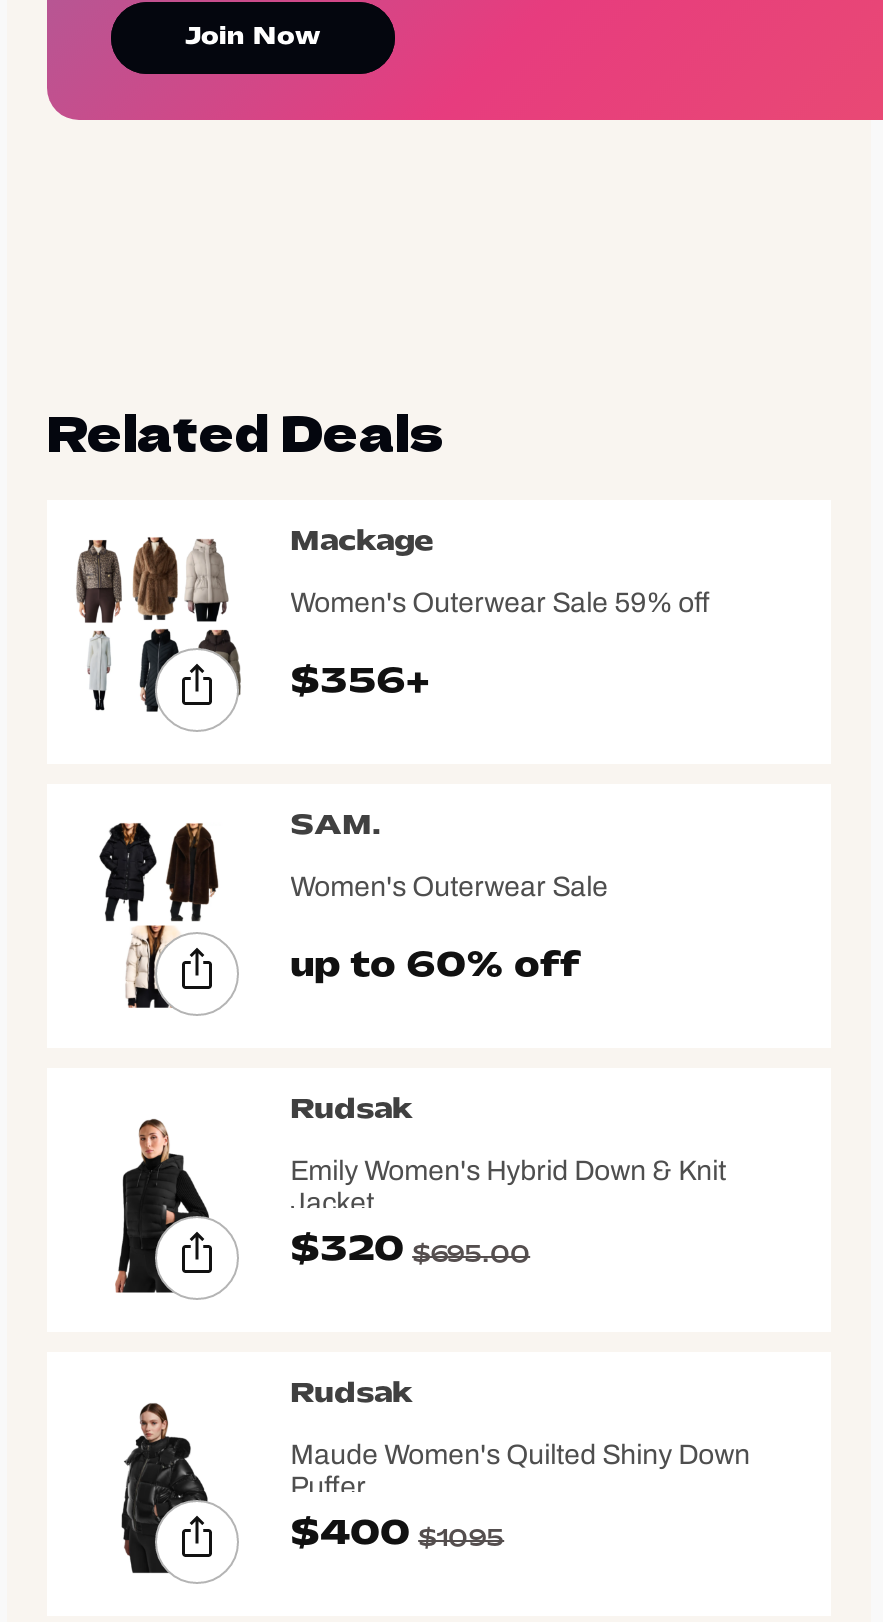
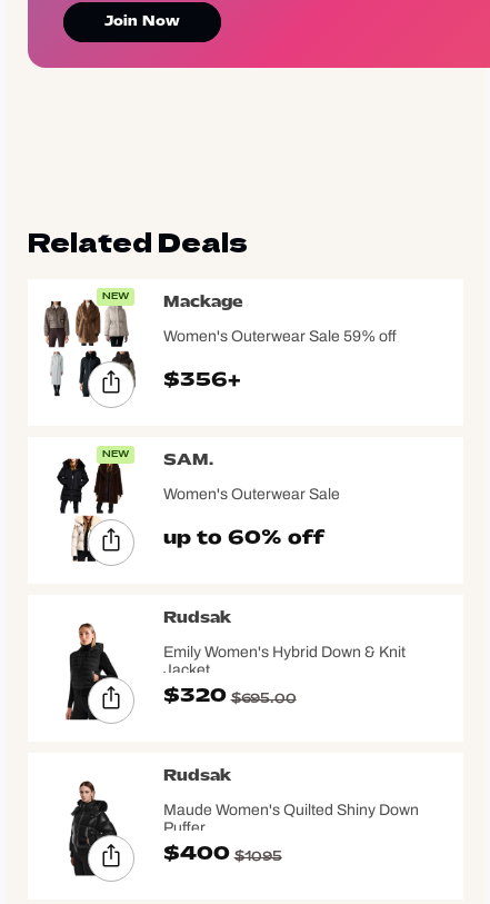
+ NEW

+ NEW
